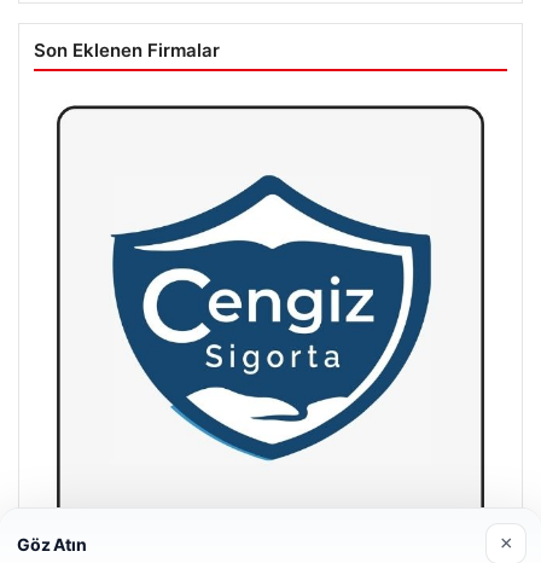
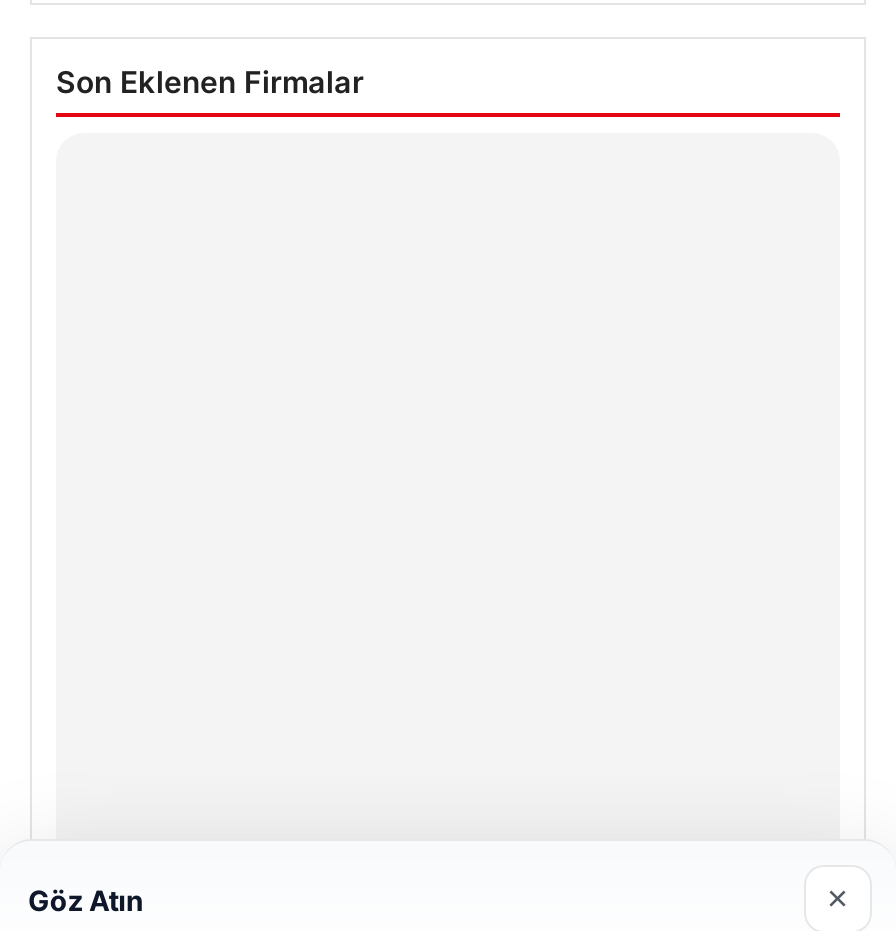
- [image]
